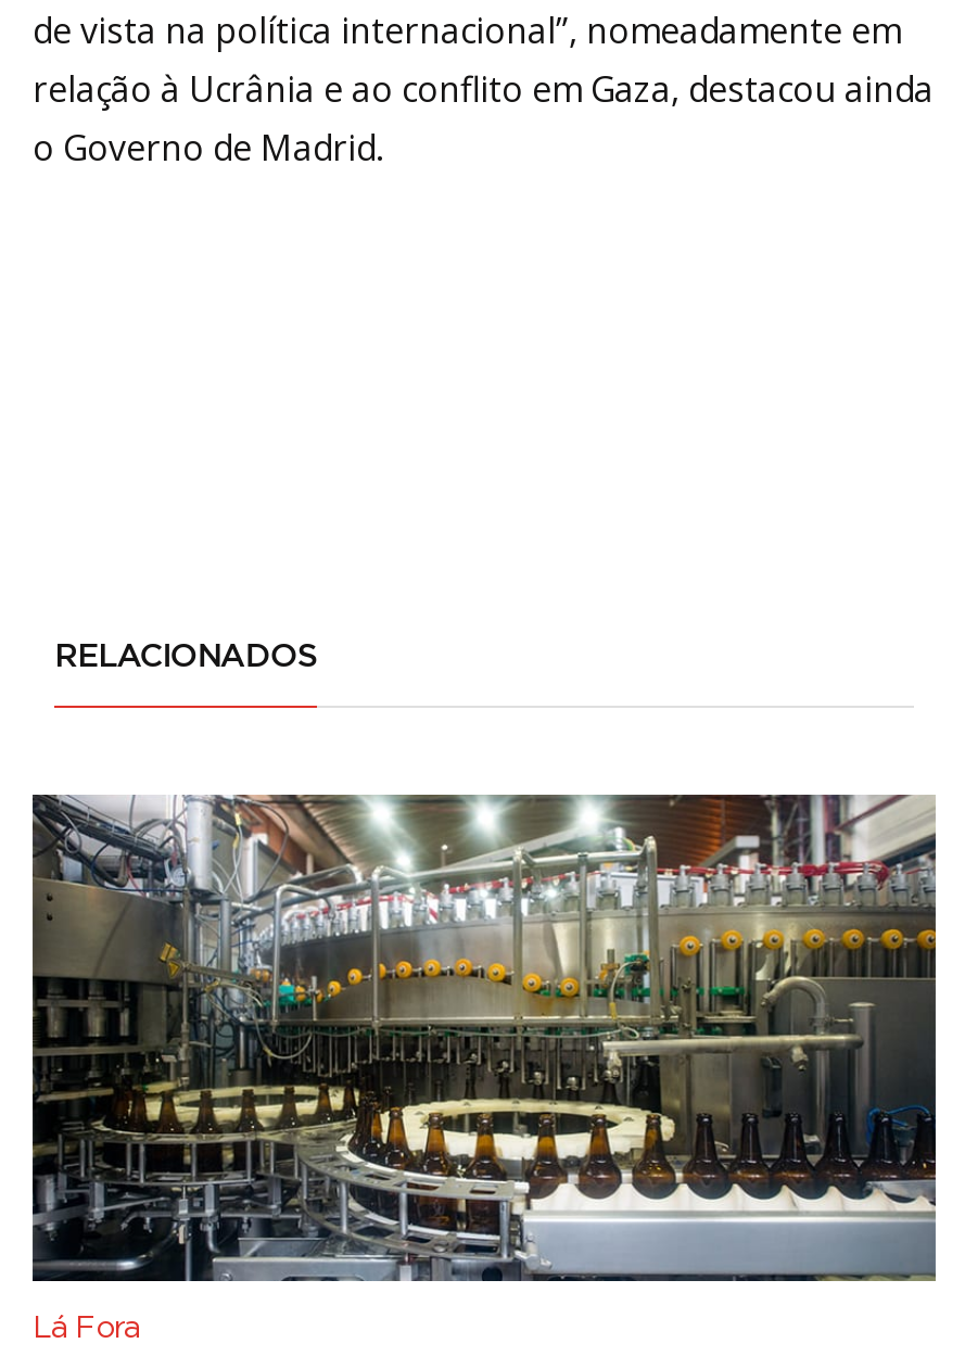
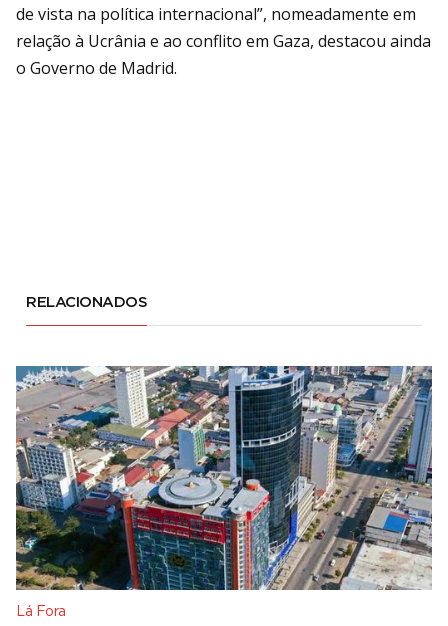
- [image]
+ [image]
